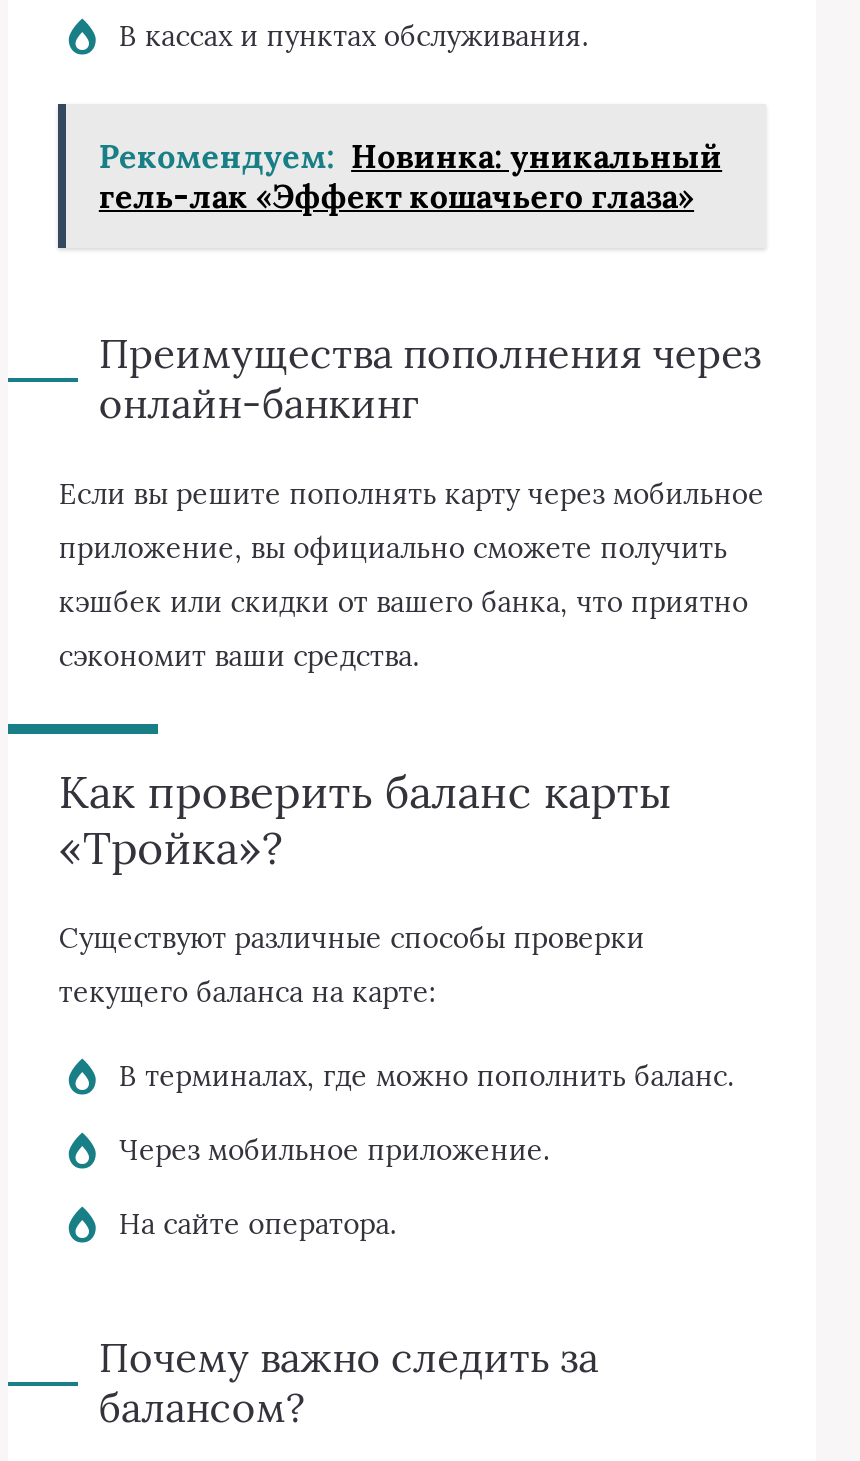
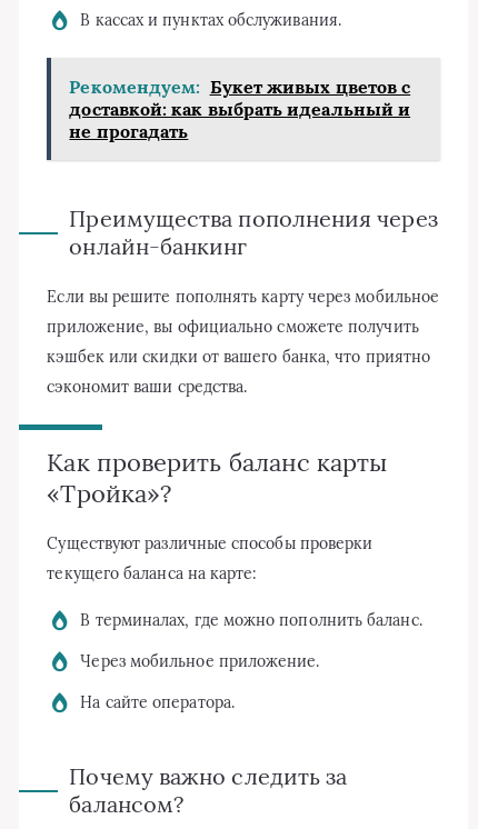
- Рекомендуем: Новинка: уникальный
- гель-лак «Эффект кошачьего глаза»
+ Рекомендуем: Букет живых цветов с
+ доставкой: как выбрать идеальный и
+ не прогадать
